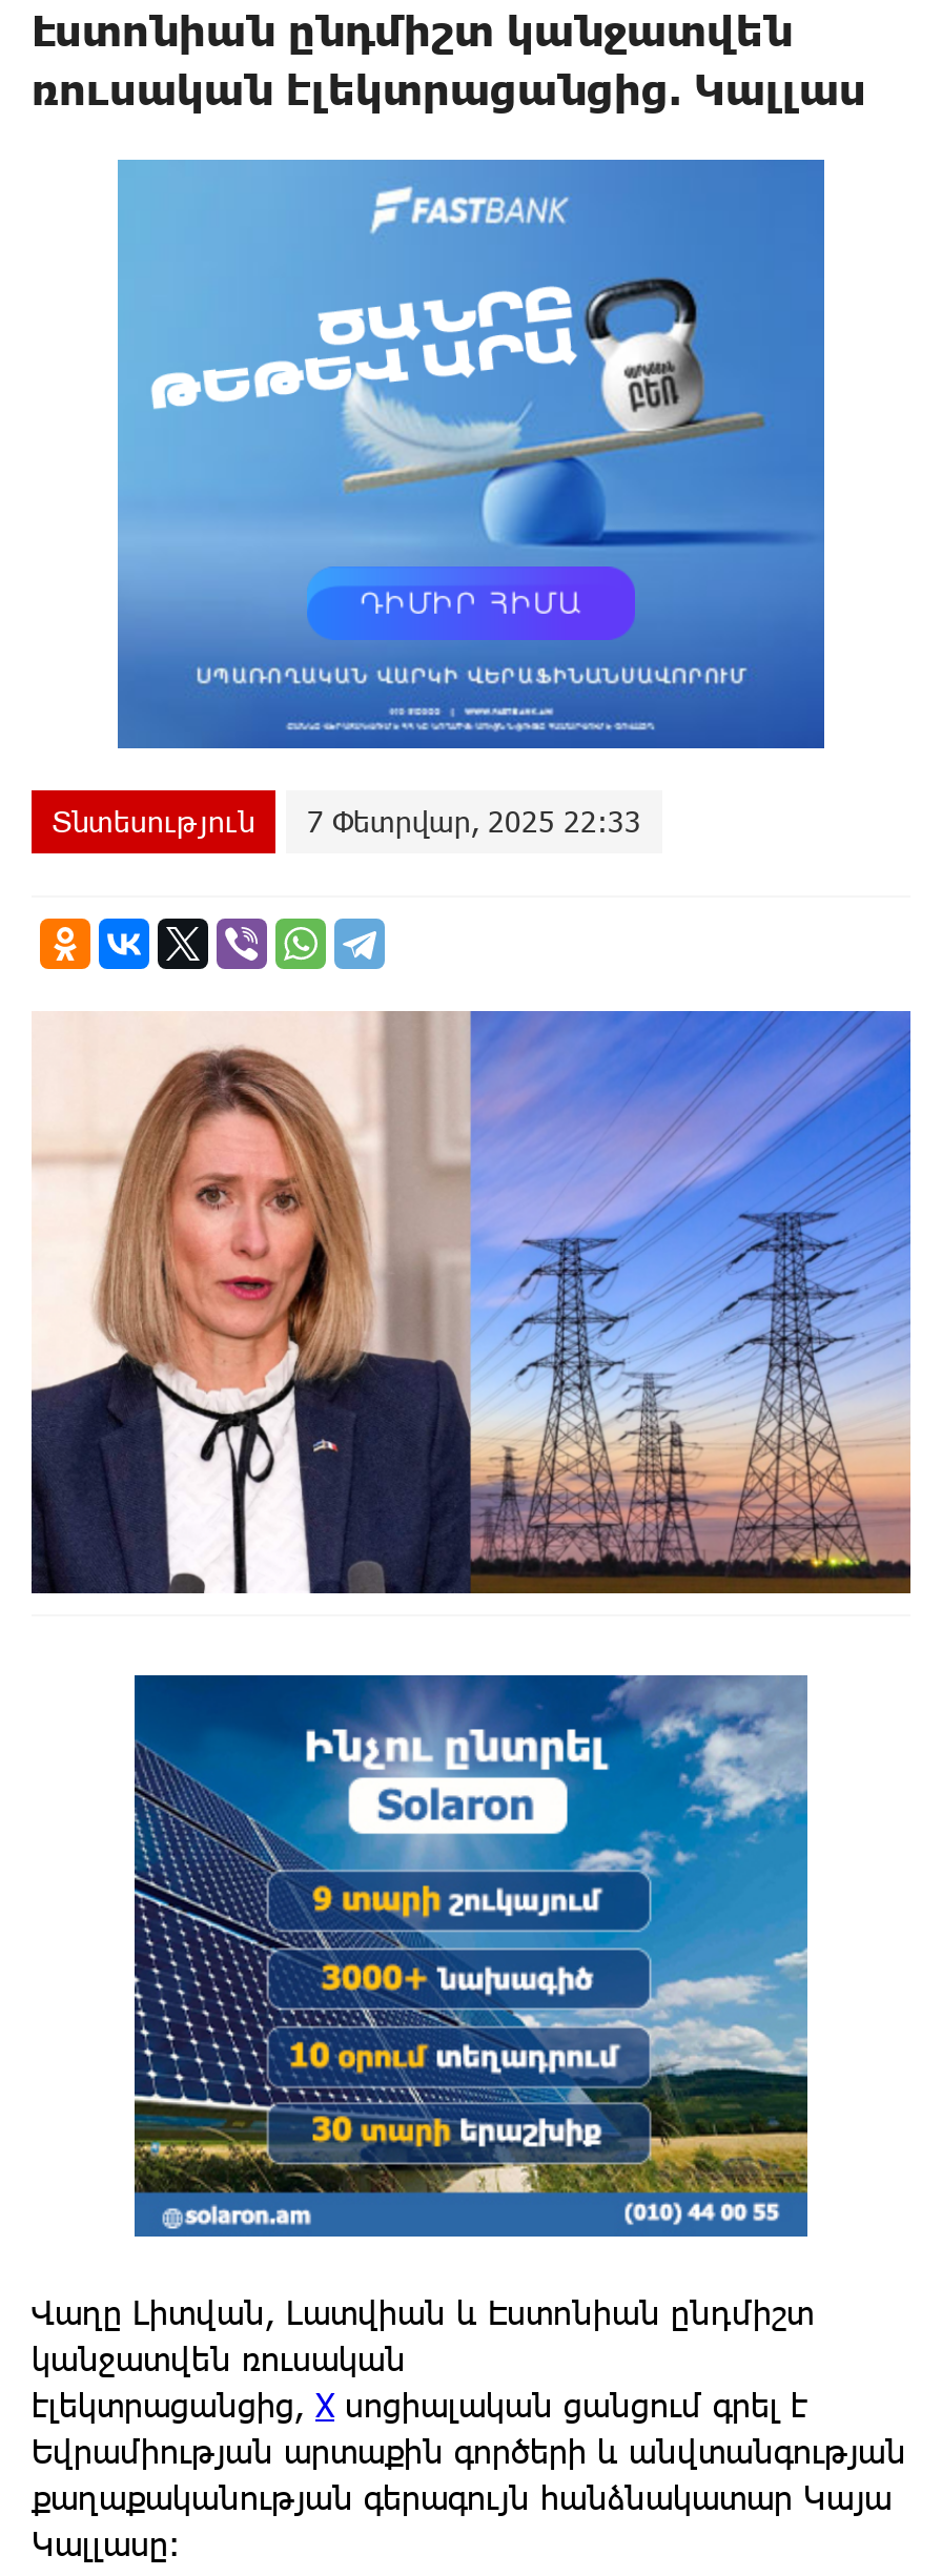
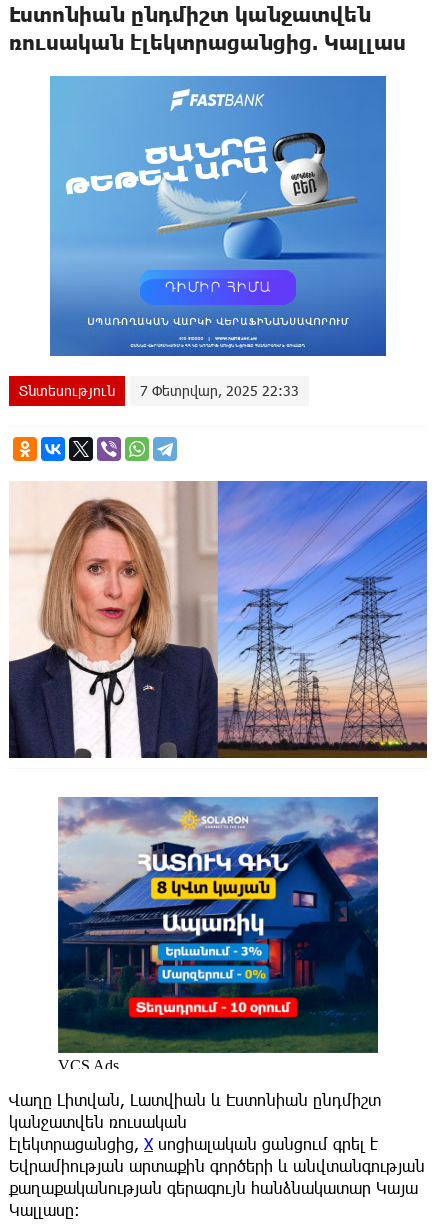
- [image]
+ [image]
